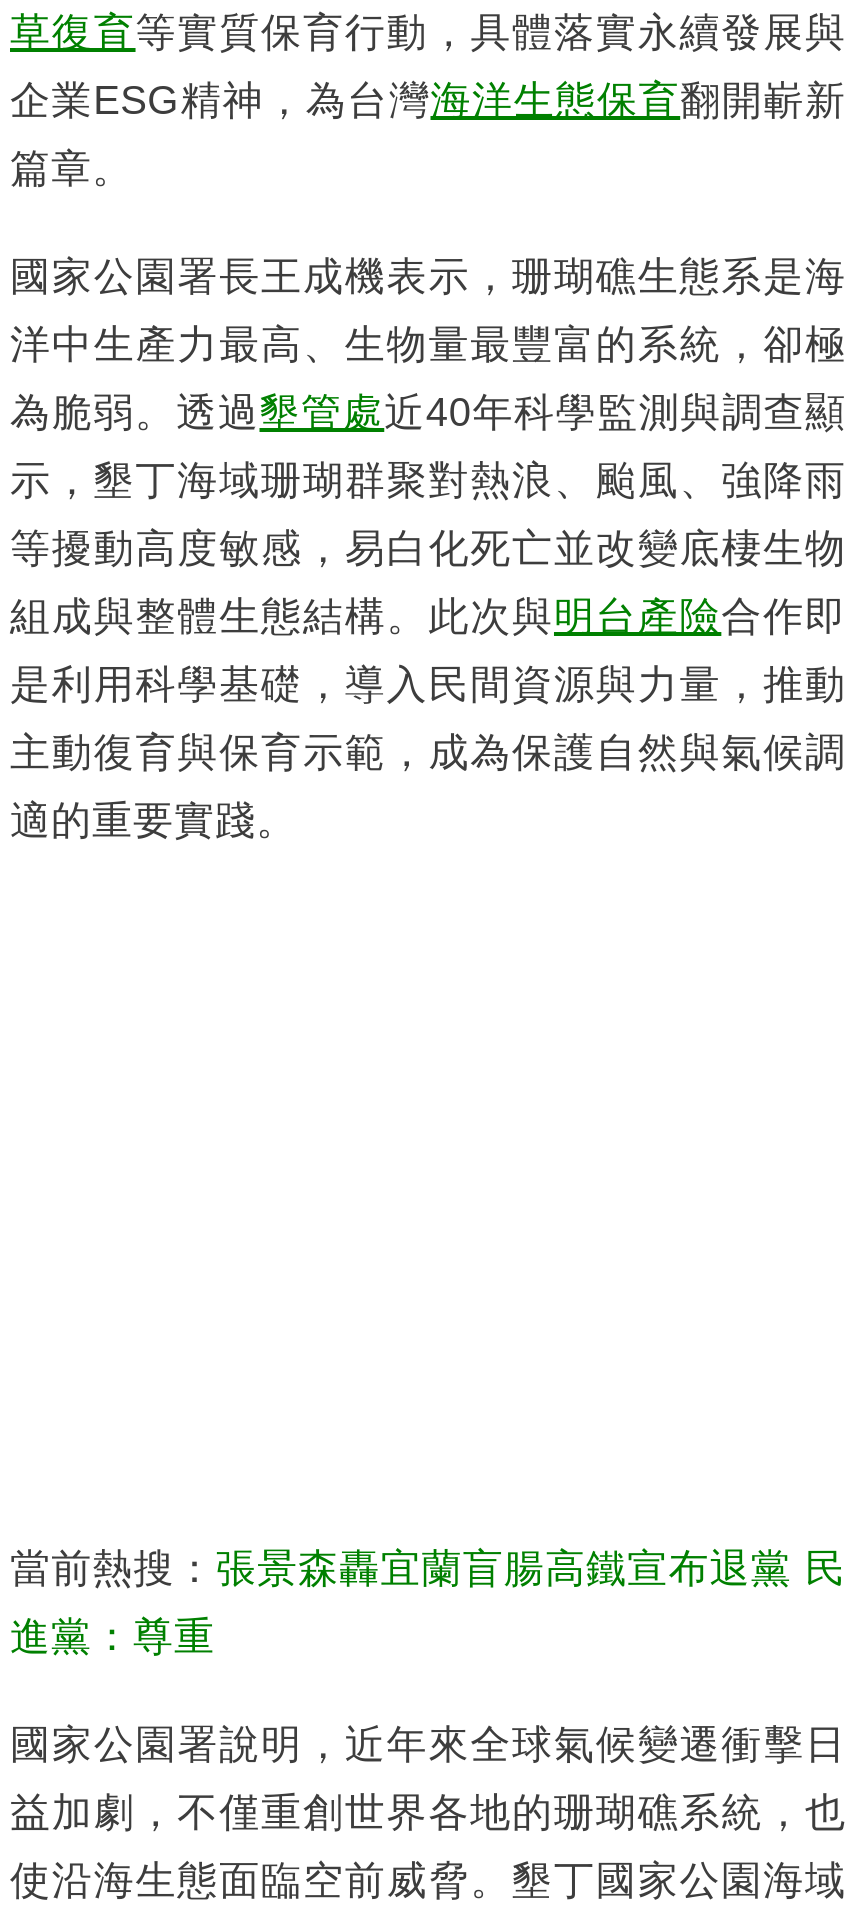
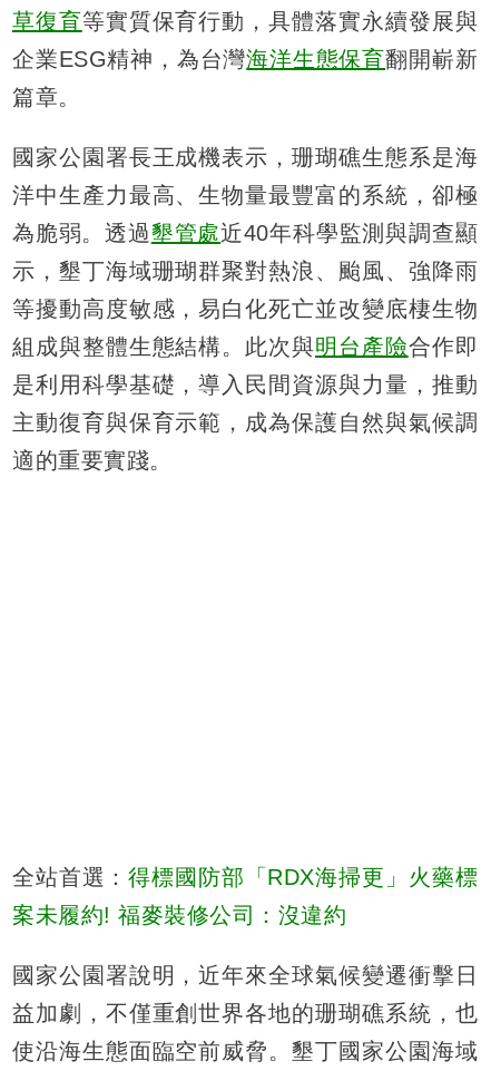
- 當前熱搜：張景森轟宜蘭盲腸高鐵宣布退黨 民
+ 全站首選：得標國防部「RDX海掃更」火藥標

- 進黨：尊重
+ 案未履約! 福麥裝修公司：沒違約
